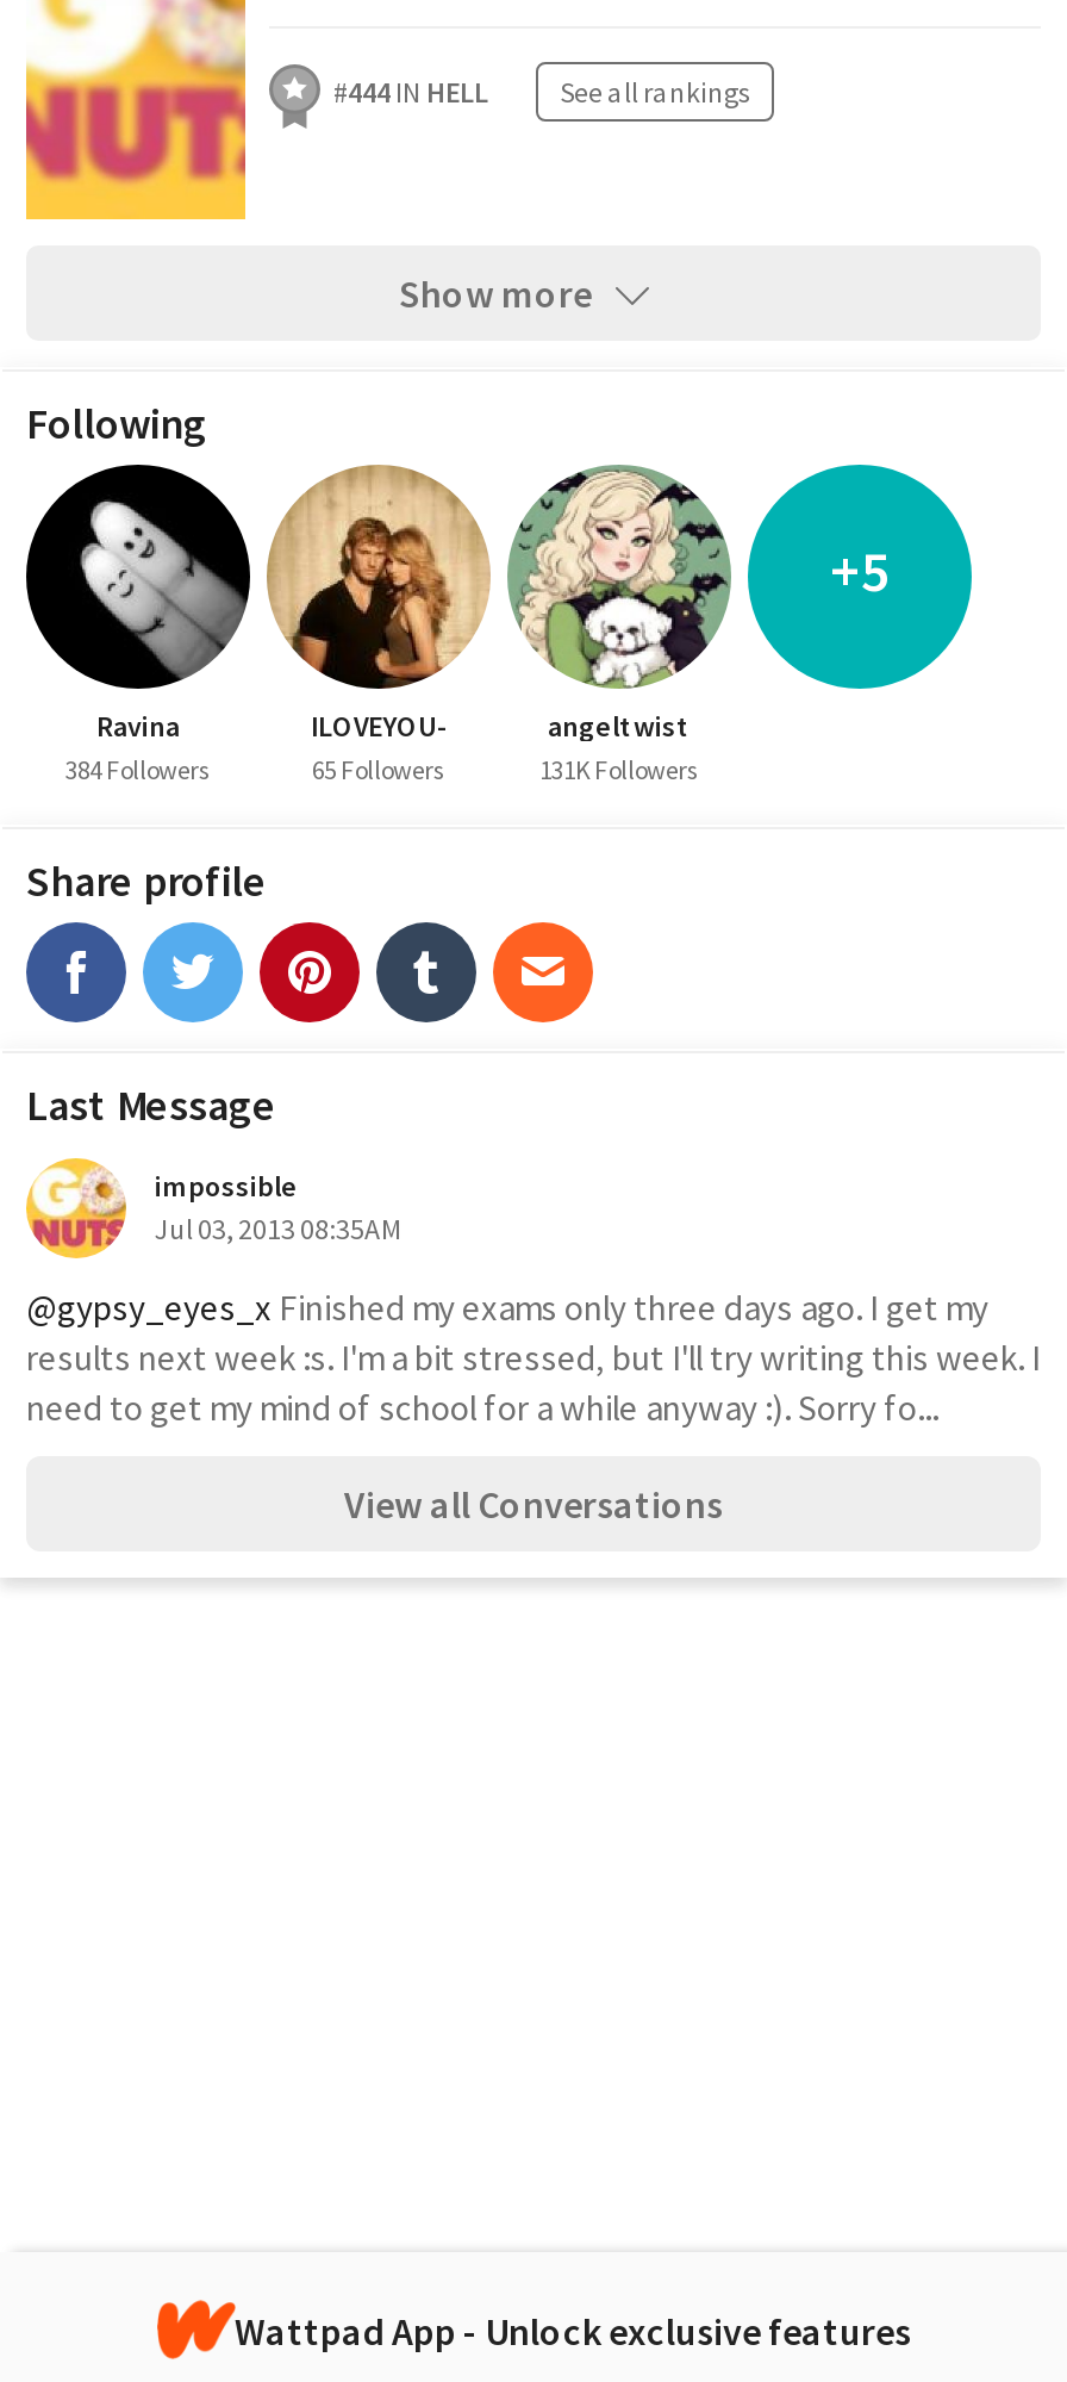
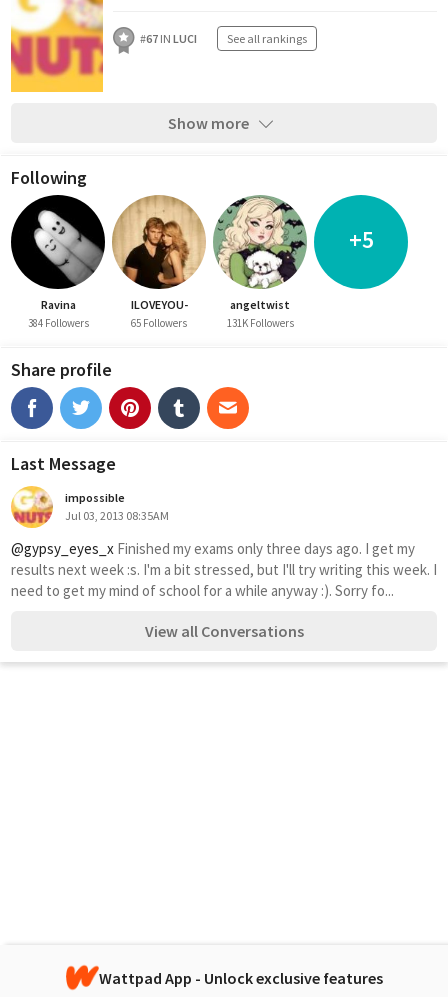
- #444 IN HELL See all rankings
+ #67 IN LUCI See all rankings
